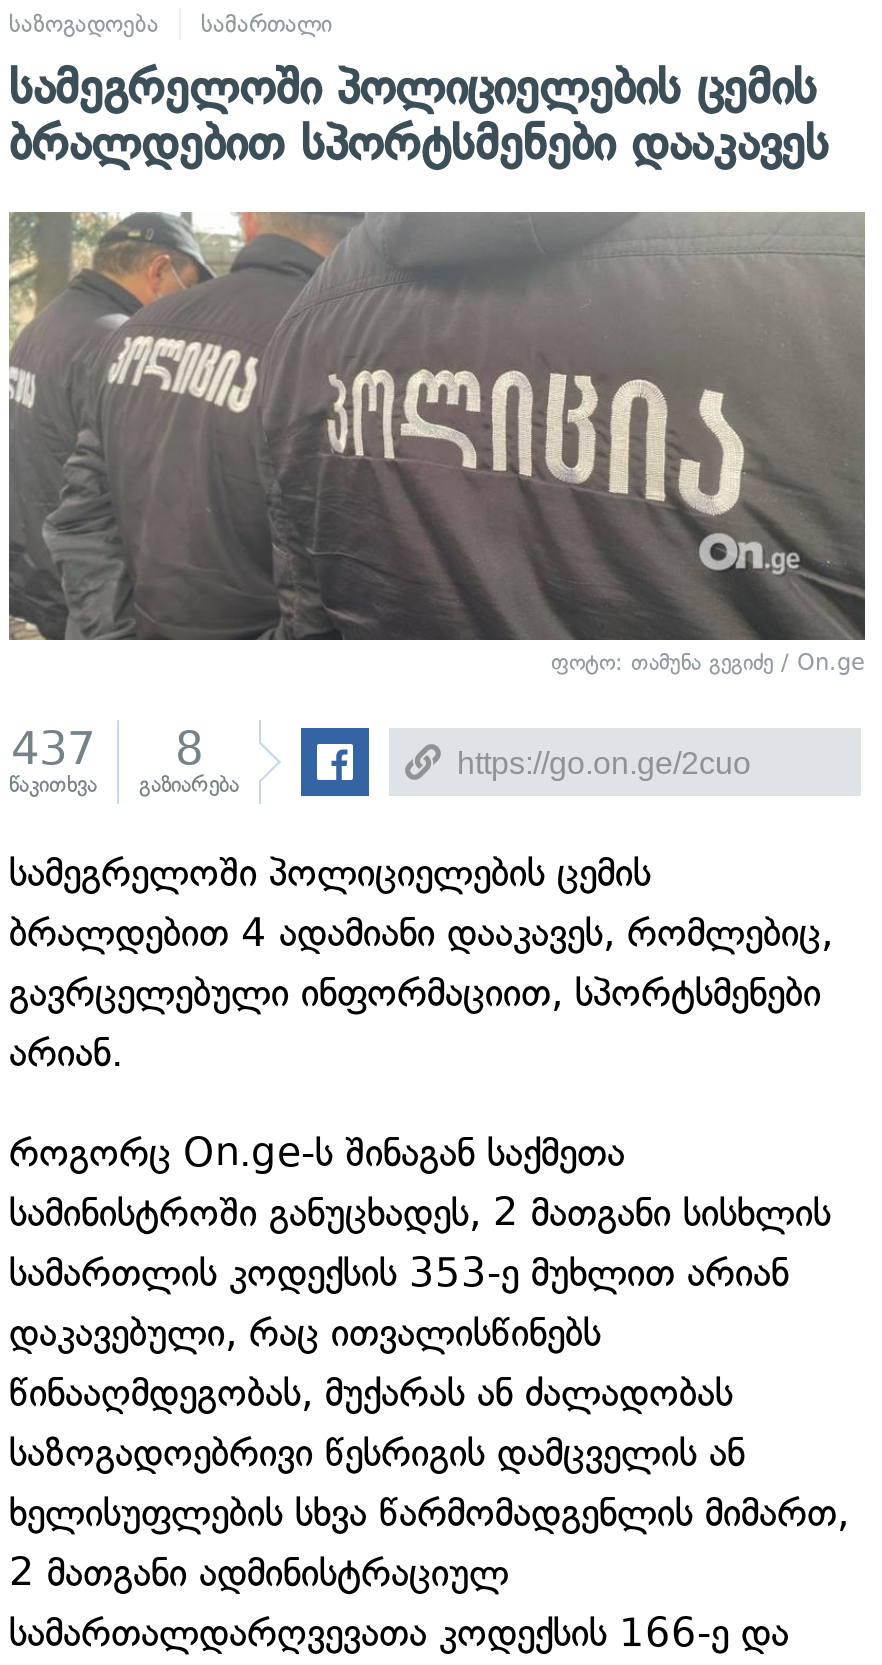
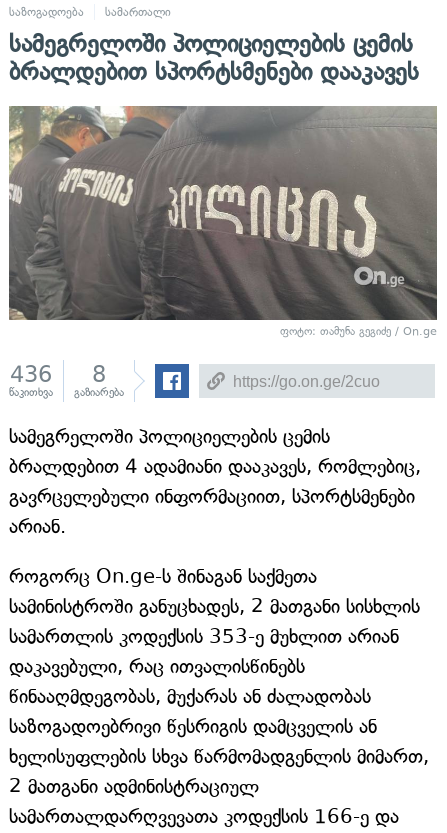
- 437 8
+ 436 8
